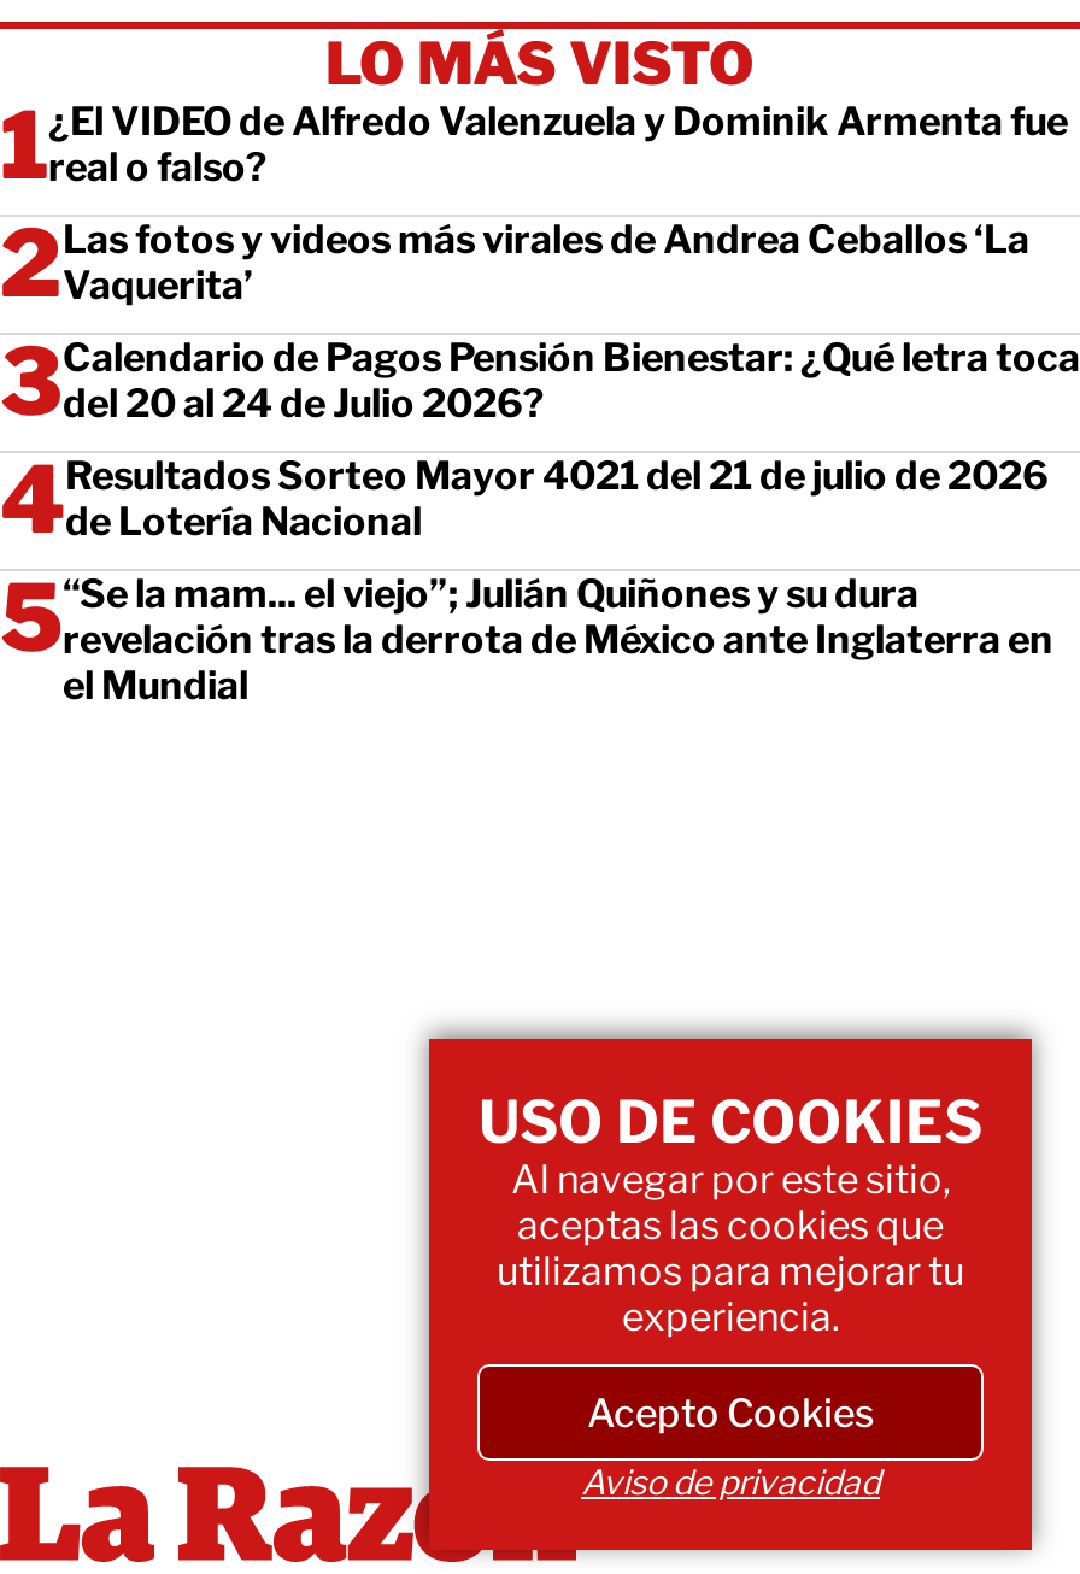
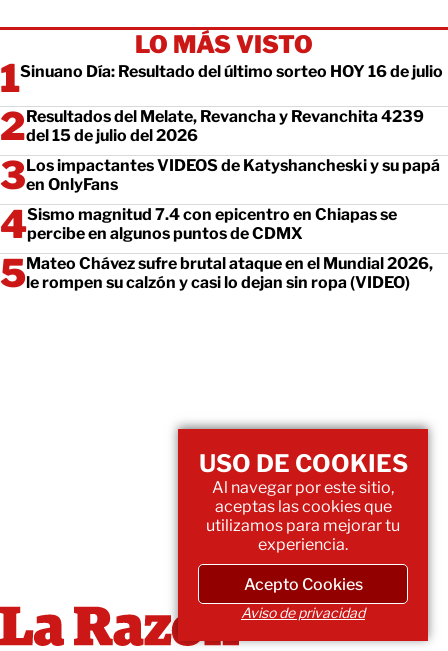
- ¿El VIDEO de Alfredo Valenzuela y Dominik Armenta fue
- real o falso?
+ Sinuano Día: Resultado del último sorteo HOY 16 de julio

- Las fotos y videos más virales de Andrea Ceballos ‘La
- Vaquerita’
+ Resultados del Melate, Revancha y Revanchita 4239
+ del 15 de julio del 2026

- Calendario de Pagos Pensión Bienestar: ¿Qué letra toca
- del 20 al 24 de Julio 2026?
+ Los impactantes VIDEOS de Katyshancheski y su papá
+ en OnlyFans

- Resultados Sorteo Mayor 4021 del 21 de julio de 2026
- de Lotería Nacional
+ Sismo magnitud 7.4 con epicentro en Chiapas se
+ percibe en algunos puntos de CDMX

- “Se la mam... el viejo”; Julián Quiñones y su dura
- revelación tras la derrota de México ante Inglaterra en
- el Mundial
+ Mateo Chávez sufre brutal ataque en el Mundial 2026,
+ le rompen su calzón y casi lo dejan sin ropa (VIDEO)
